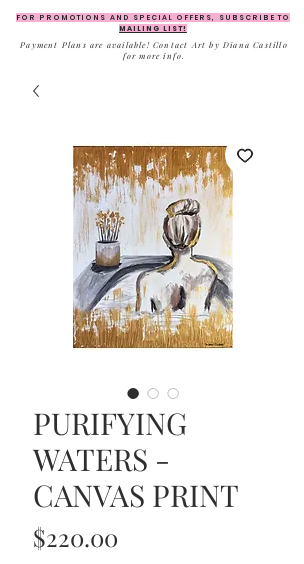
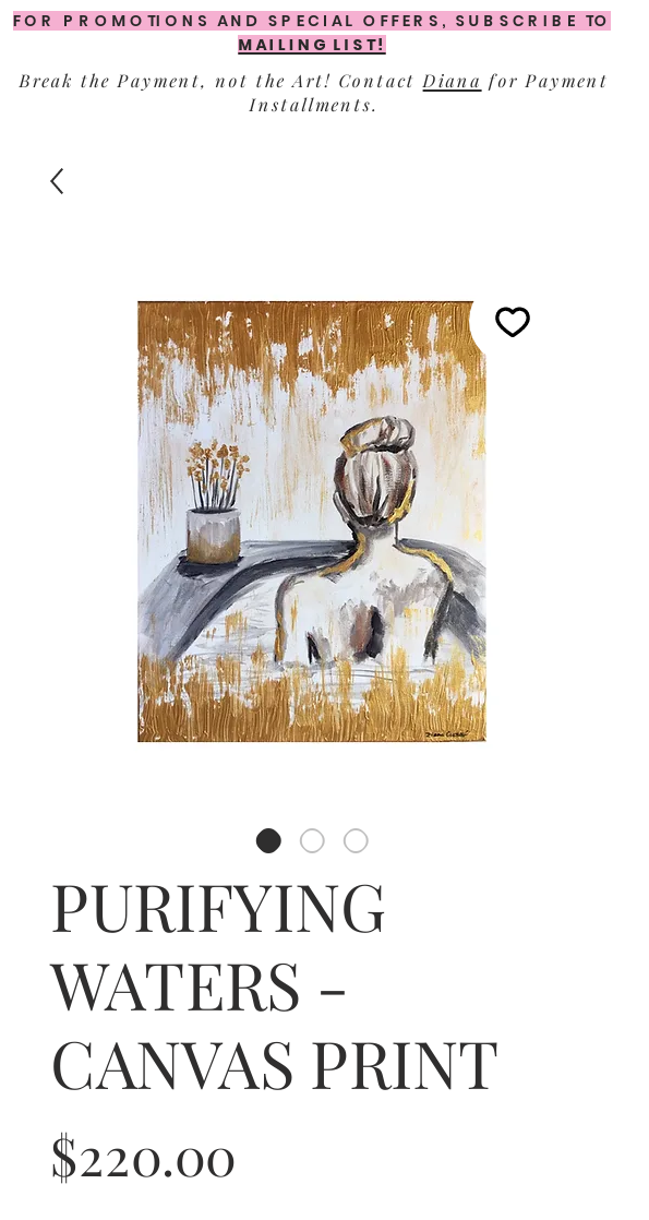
- Payment Plans are available! Contact Art by Diana Castillo
- for more info.
+ Break the Payment, not the Art! Contact Diana for Payment
+ Installments.
